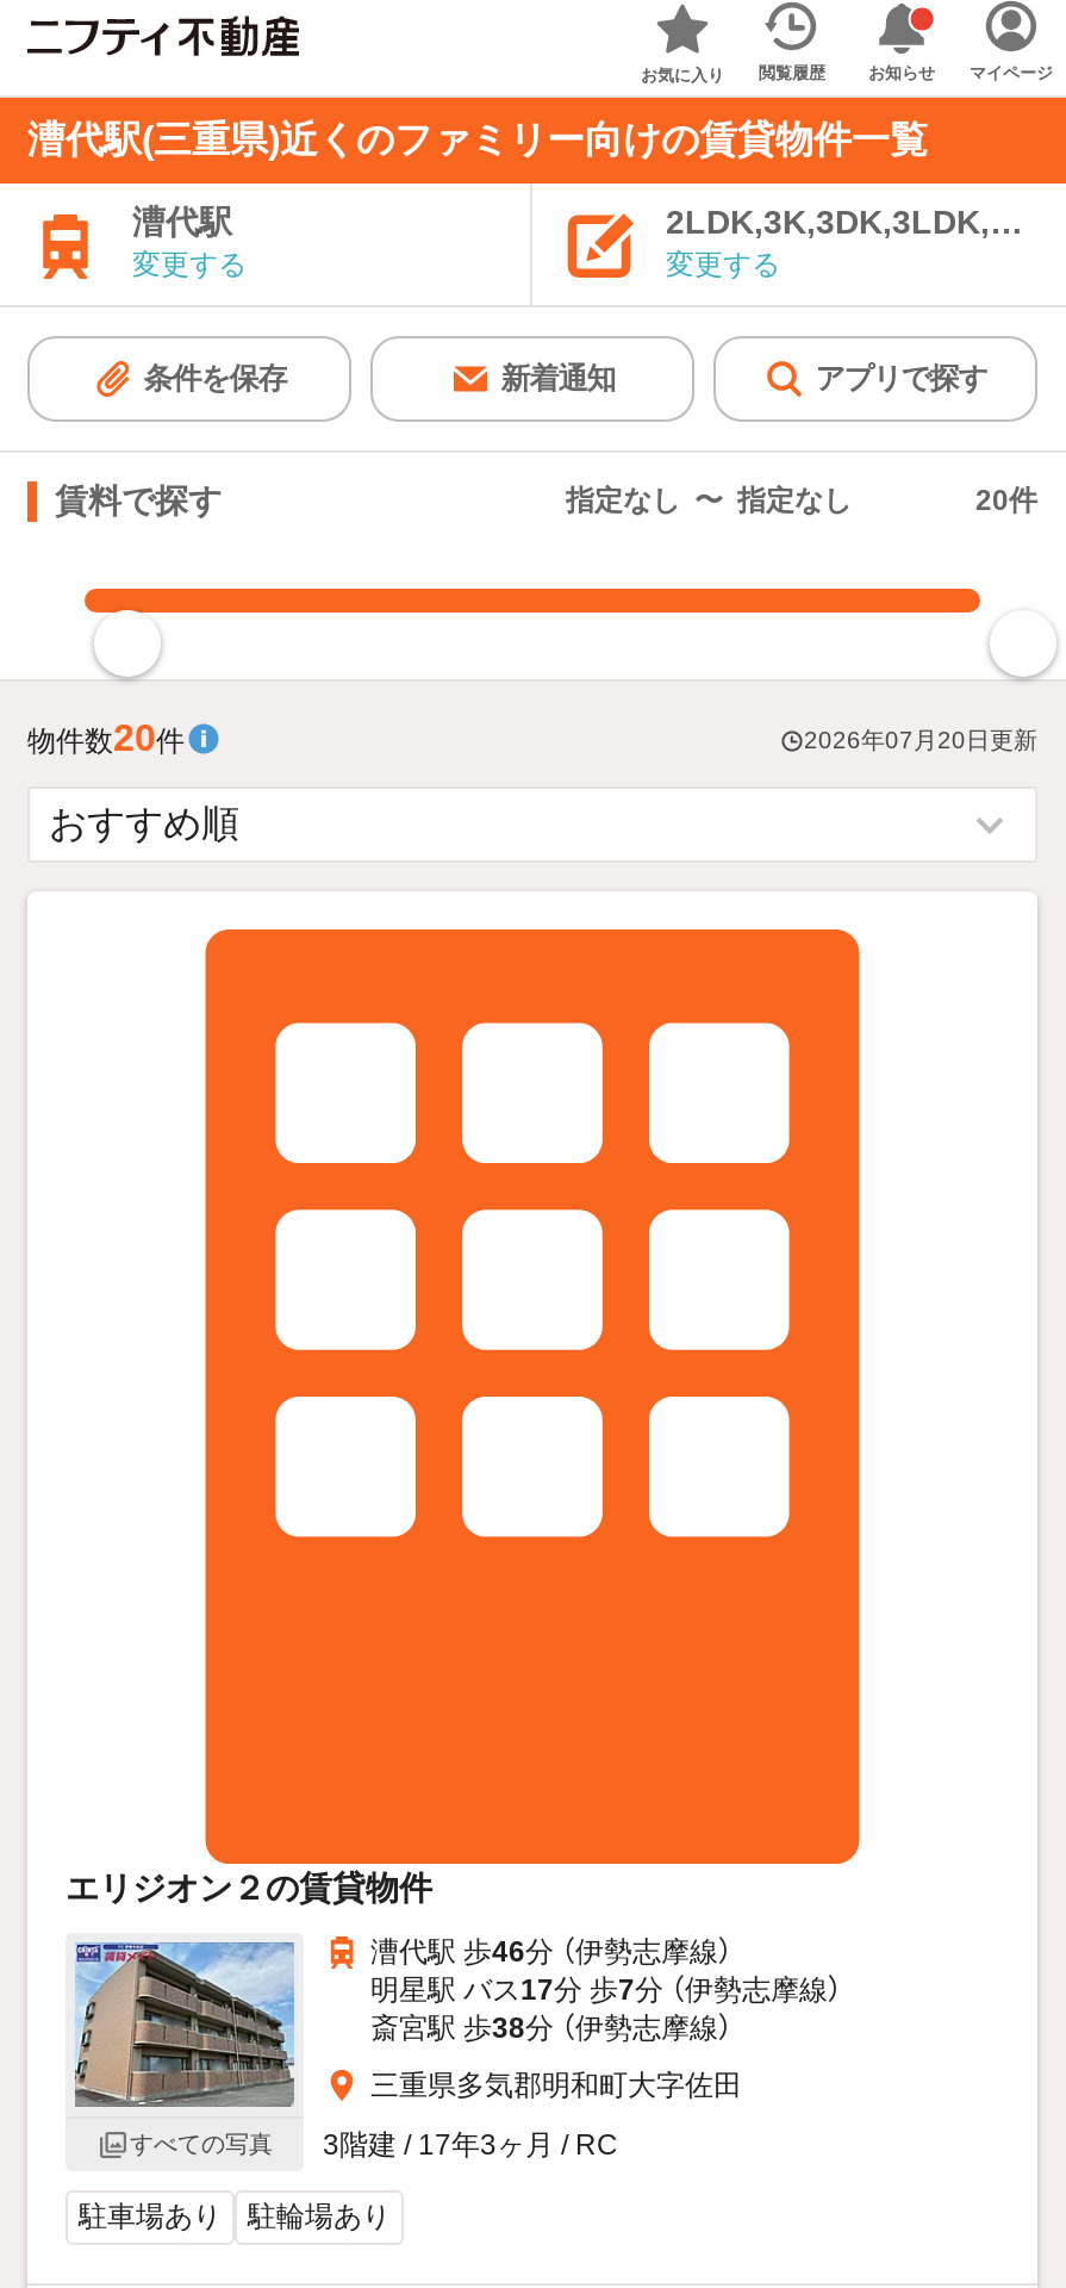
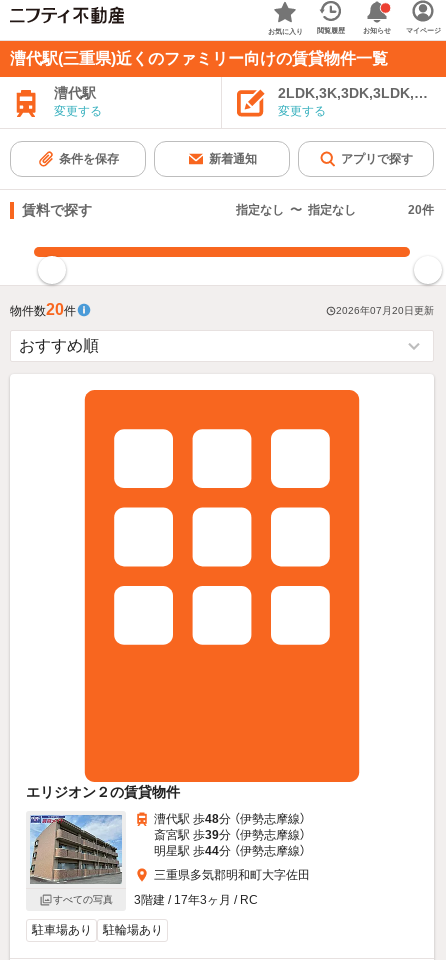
- 漕代駅 歩46分 （伊勢志摩線）
- 明星駅 バス17分 歩7分 （伊勢志摩線）
- 斎宮駅 歩38分 （伊勢志摩線）
+ 漕代駅 歩48分 （伊勢志摩線）
+ 斎宮駅 歩39分 （伊勢志摩線）
+ 明星駅 歩44分 （伊勢志摩線）
